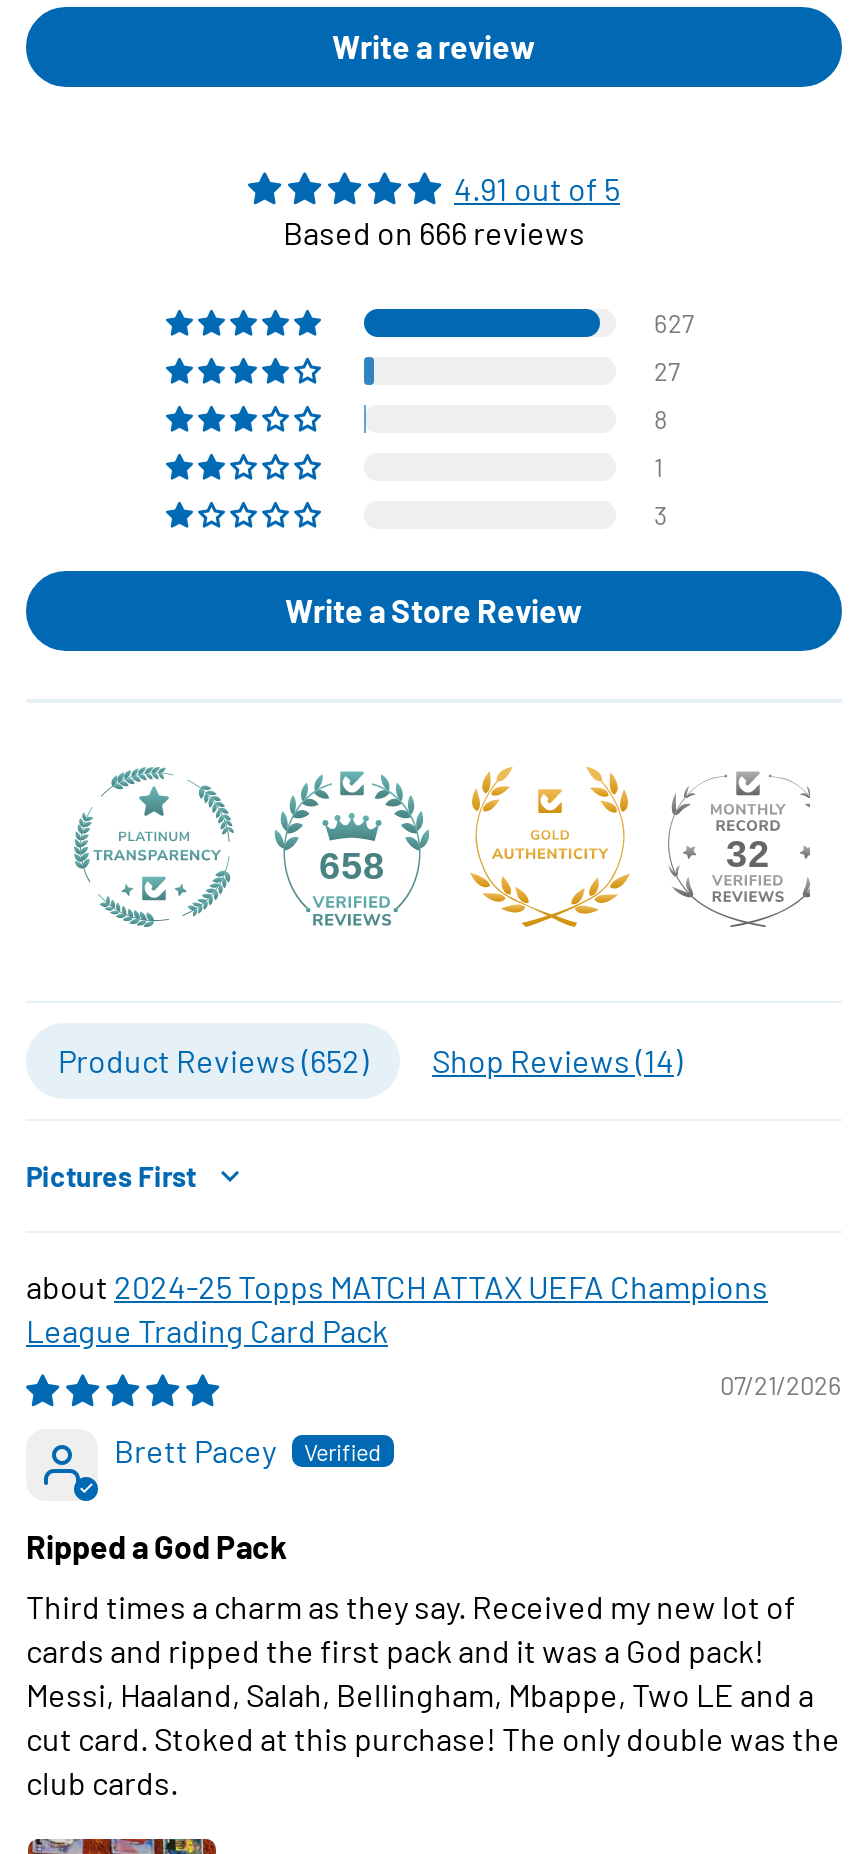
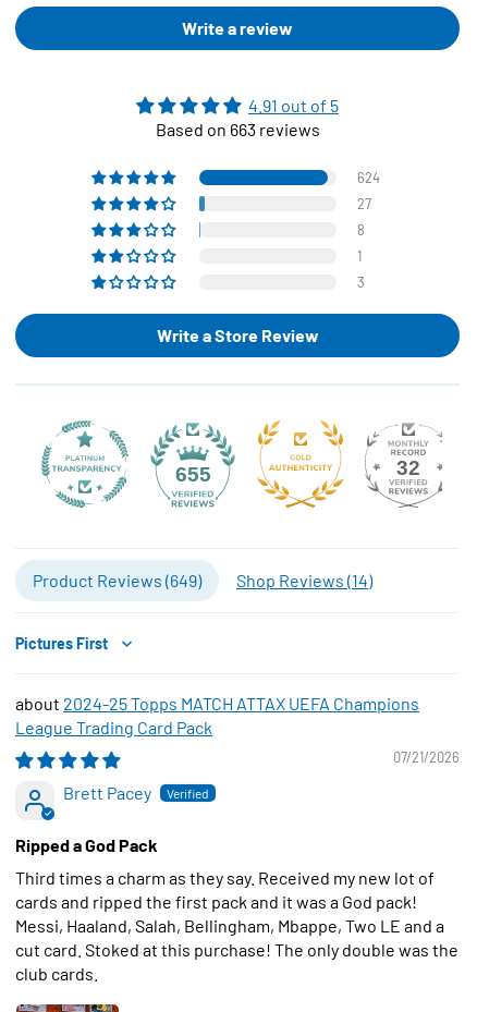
- Based on 666 reviews
+ Based on 663 reviews

- 627
+ 624

- 658
+ 655

- Product Reviews (652)
+ Product Reviews (649)
